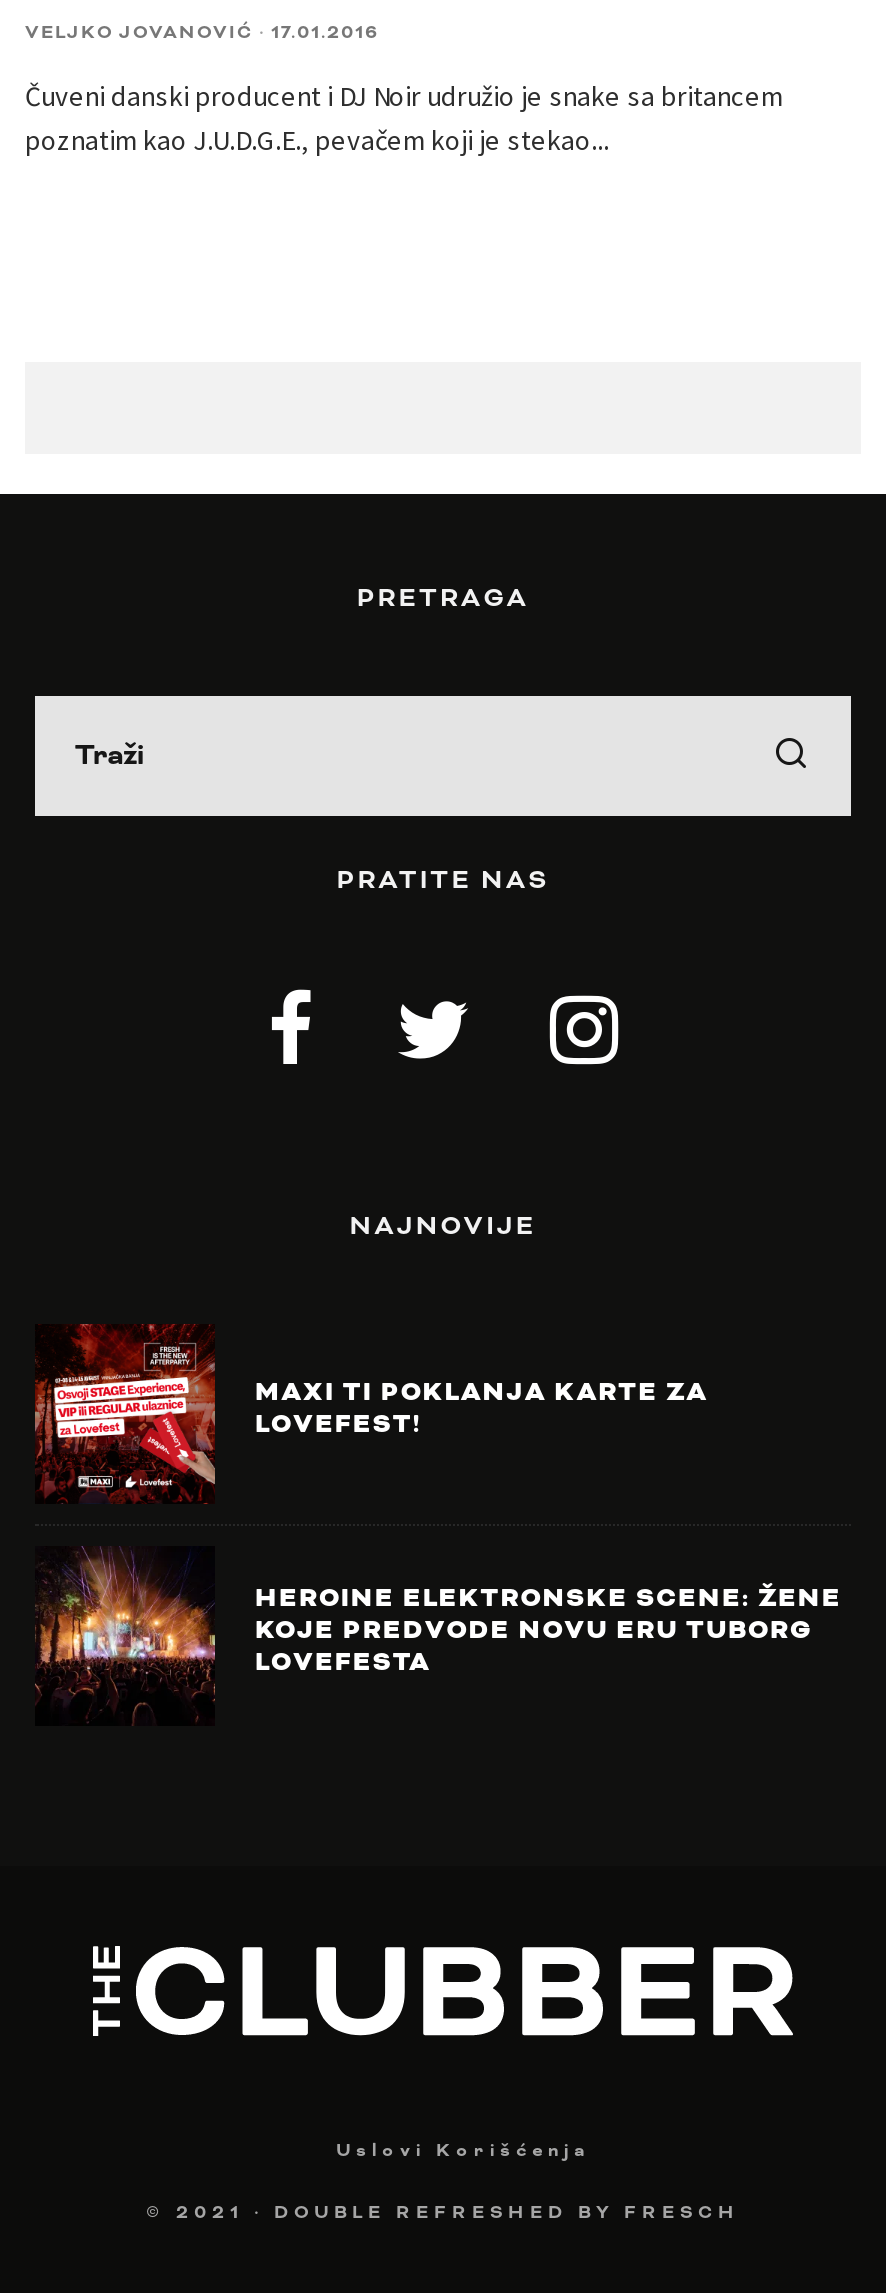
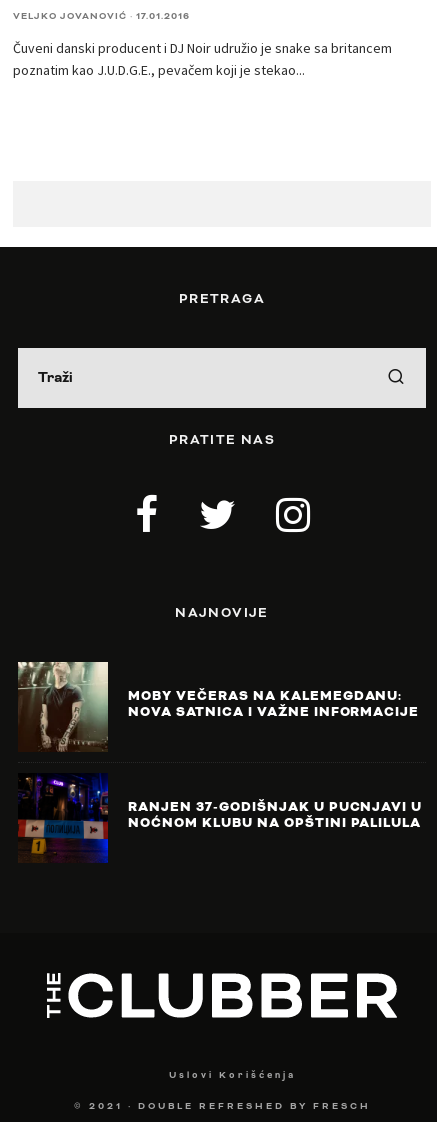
- [image]
- MAXI TI POKLANJA KARTE ZA
- LOVEFEST!
+ [image]
+ MOBY VEČERAS NA KALEMEGDANU:
+ NOVA SATNICA I VAŽNE INFORMACIJE

- [image]
- HEROINE ELEKTRONSKE SCENE: ŽENE
- KOJE PREDVODE NOVU ERU TUBORG
- LOVEFESTA
+ [image]
+ RANJEN 37-GODIŠNJAK U PUCNJAVI U
+ NOĆNOM KLUBU NA OPŠTINI PALILULA
